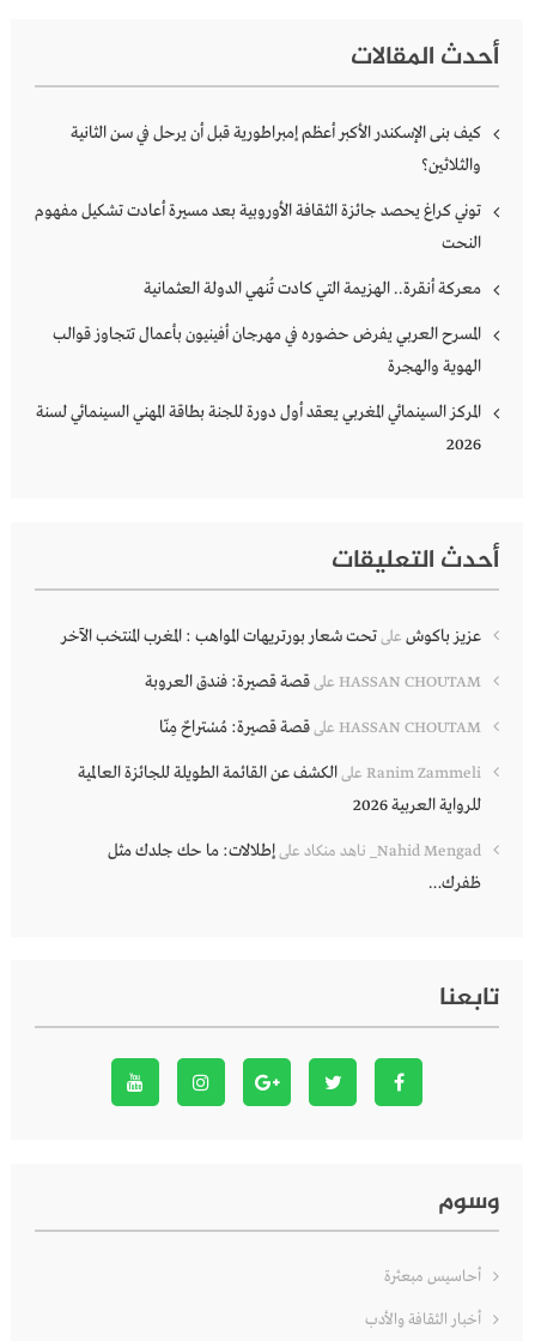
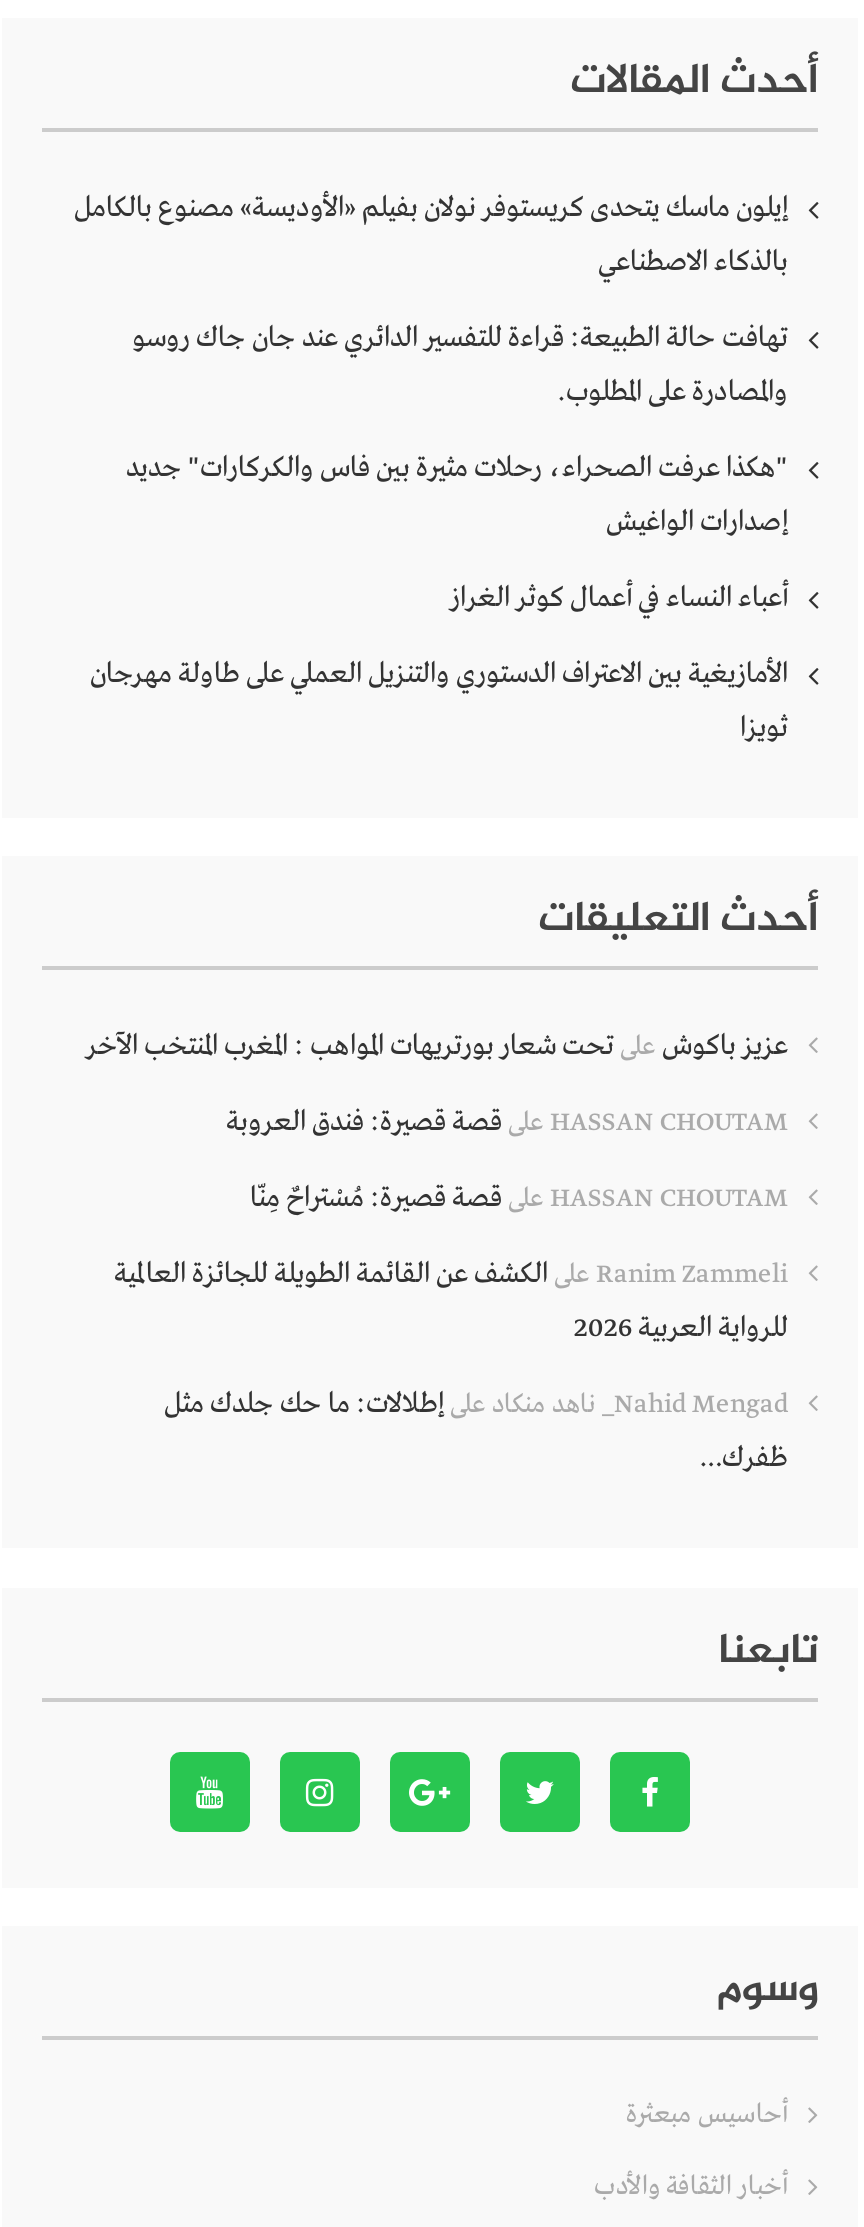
- كيف بنى الإسكندر الأكبر أعظم إمبراطورية قبل أن يرحل في سن الثانية
+ إيلون ماسك يتحدى كريستوفر نولان بفيلم «الأوديسة» مصنوع بالكامل

- والثلاثين؟
+ بالذكاء الاصطناعي

- توني كراغ يحصد جائزة الثقافة الأوروبية بعد مسيرة أعادت تشكيل مفهوم
+ تهافت حالة الطبيعة: قراءة للتفسير الدائري عند جان جاك روسو

- النحت
+ والمصادرة على المطلوب.

- معركة أنقرة.. الهزيمة التي كادت تُنهي الدولة العثمانية
+ "هكذا عرفت الصحراء، رحلات مثيرة بين فاس والكركارات" جديد

- المسرح العربي يفرض حضوره في مهرجان أفينيون بأعمال تتجاوز قوالب
+ إصدارات الواغيش

- الهوية والهجرة
+ أعباء النساء في أعمال كوثر الغراز

- المركز السينمائي المغربي يعقد أول دورة للجنة بطاقة المهني السينمائي لسنة
+ الأمازيغية بين الاعتراف الدستوري والتنزيل العملي على طاولة مهرجان

- 2026
+ ثويزا
